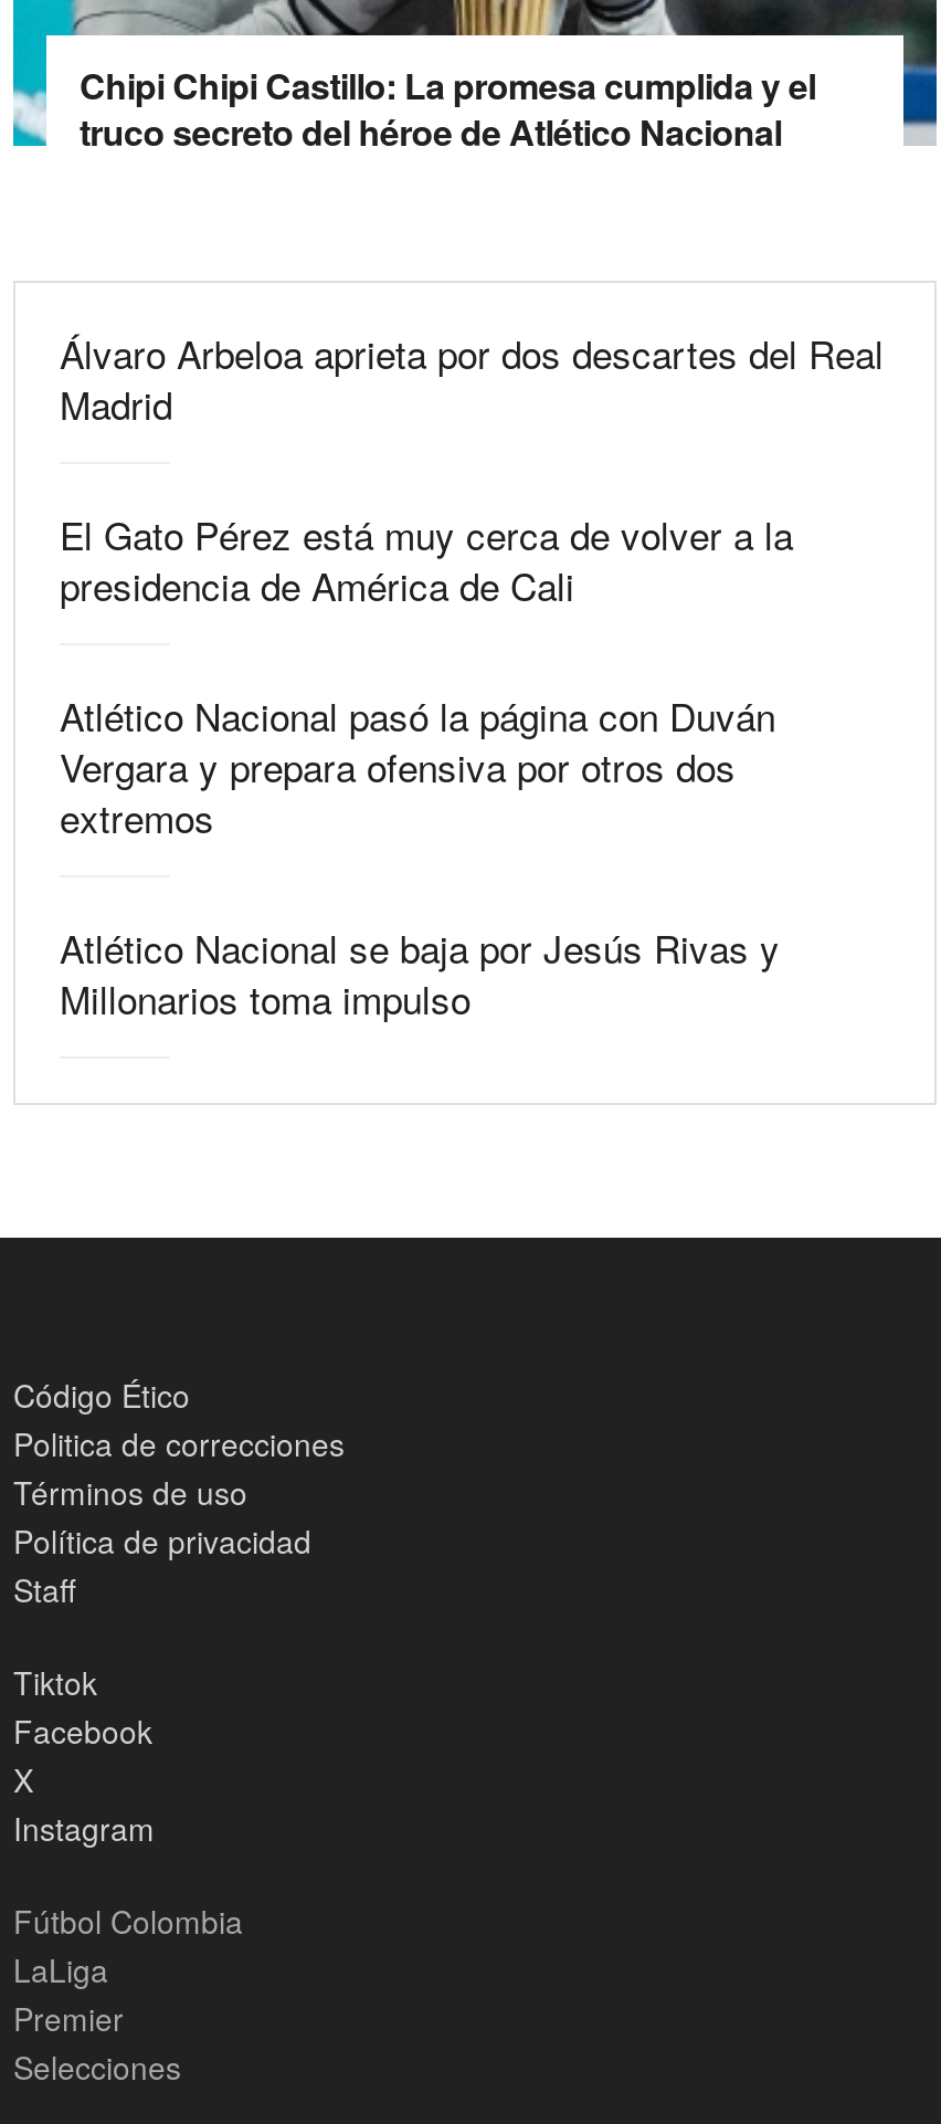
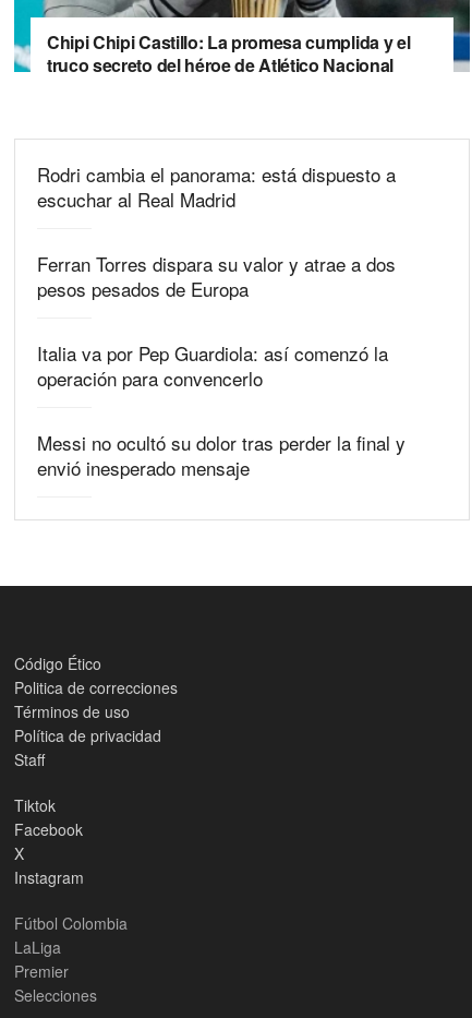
- Álvaro Arbeloa aprieta por dos descartes del Real
- Madrid
+ Rodri cambia el panorama: está dispuesto a
+ escuchar al Real Madrid

- El Gato Pérez está muy cerca de volver a la
- presidencia de América de Cali
+ Ferran Torres dispara su valor y atrae a dos
+ pesos pesados de Europa

- Atlético Nacional pasó la página con Duván
- Vergara y prepara ofensiva por otros dos
- extremos
+ Italia va por Pep Guardiola: así comenzó la
+ operación para convencerlo

- Atlético Nacional se baja por Jesús Rivas y
- Millonarios toma impulso
+ Messi no ocultó su dolor tras perder la final y
+ envió inesperado mensaje
